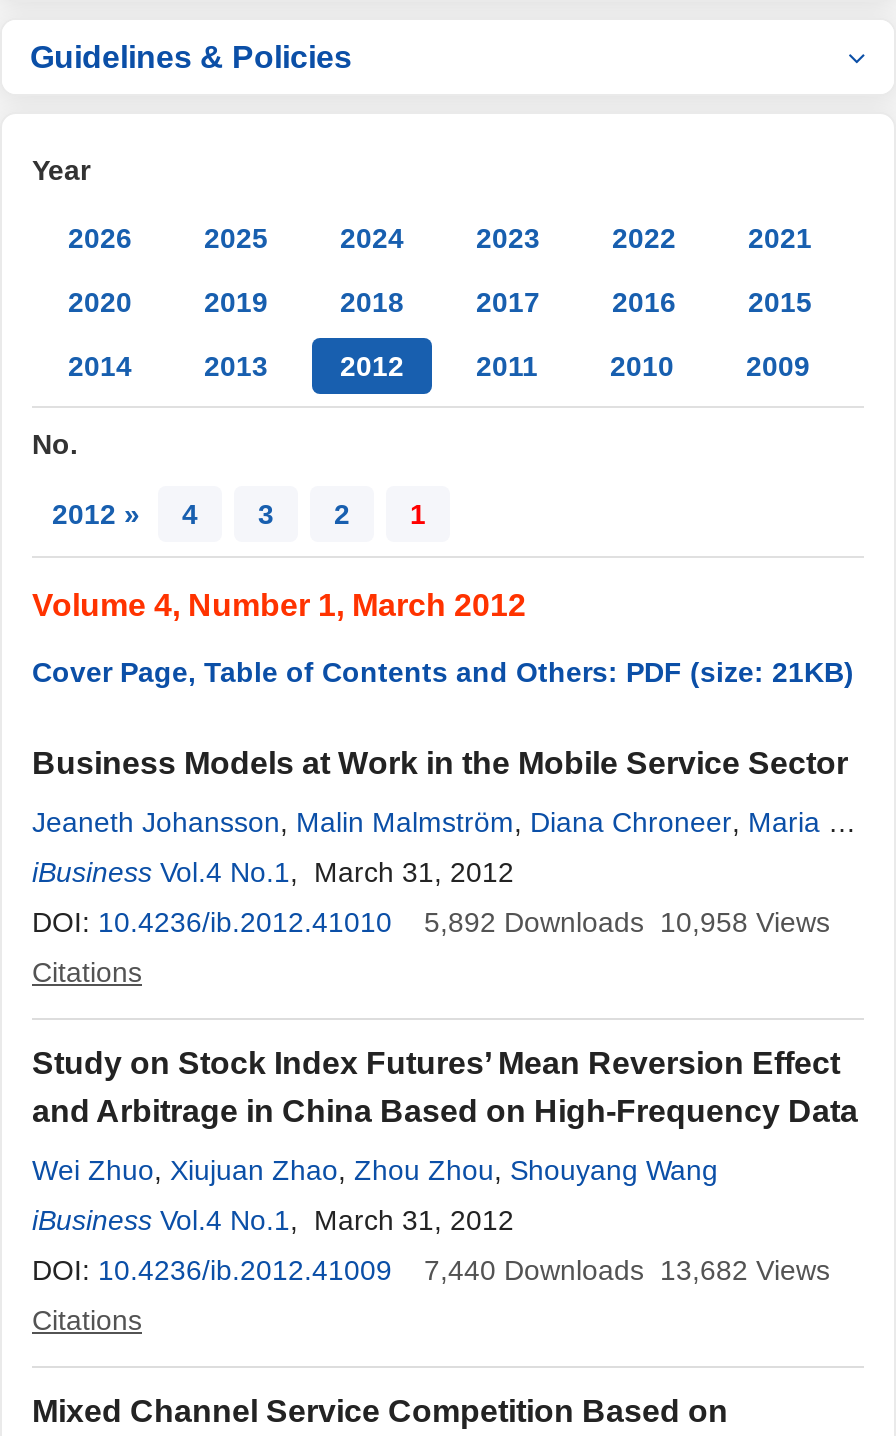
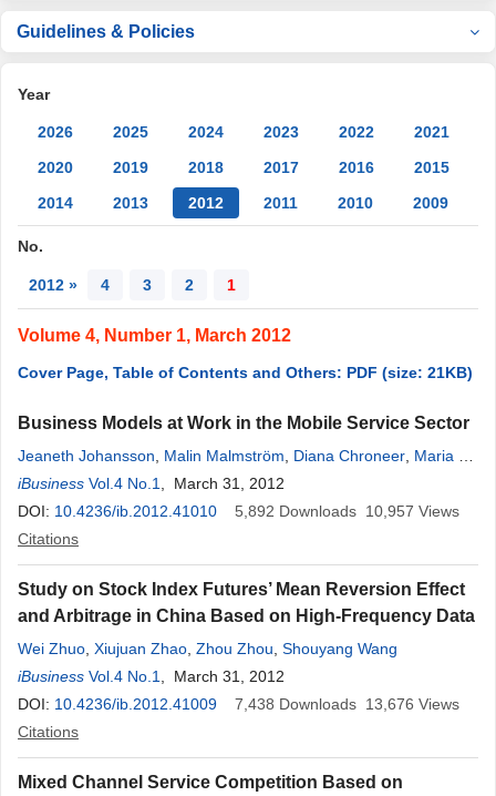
- 5,892 Downloads 10,958 Views
+ 5,892 Downloads 10,957 Views

- 7,440 Downloads 13,682 Views
+ 7,438 Downloads 13,676 Views
